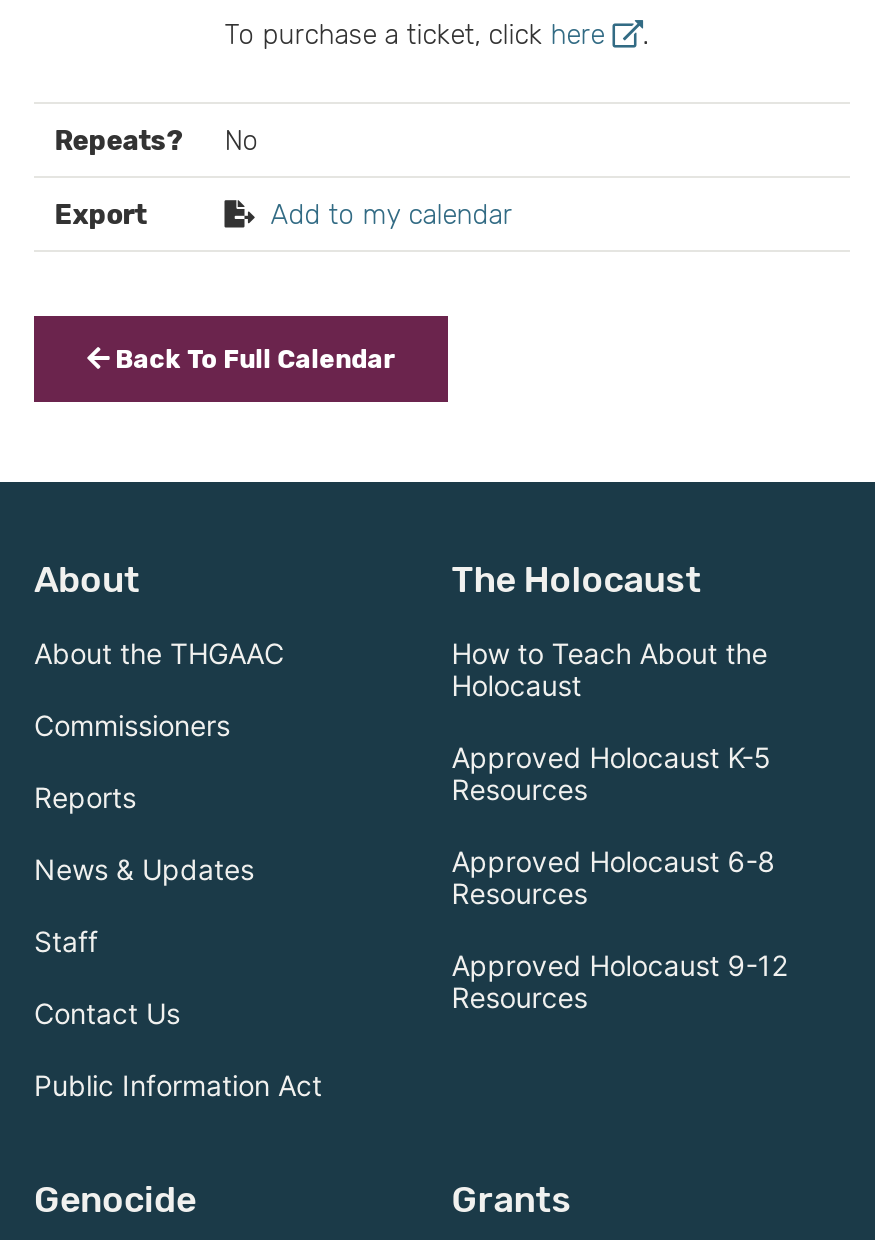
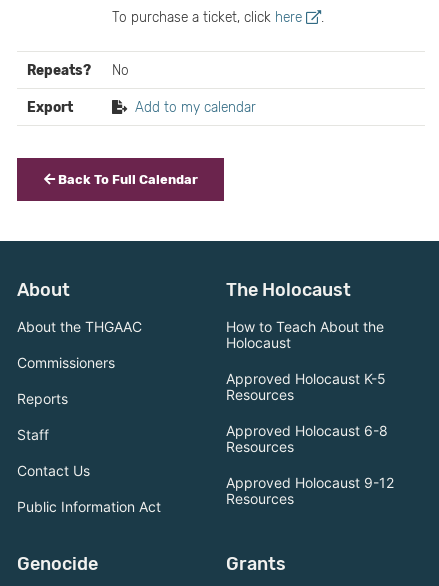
- News & Updates
